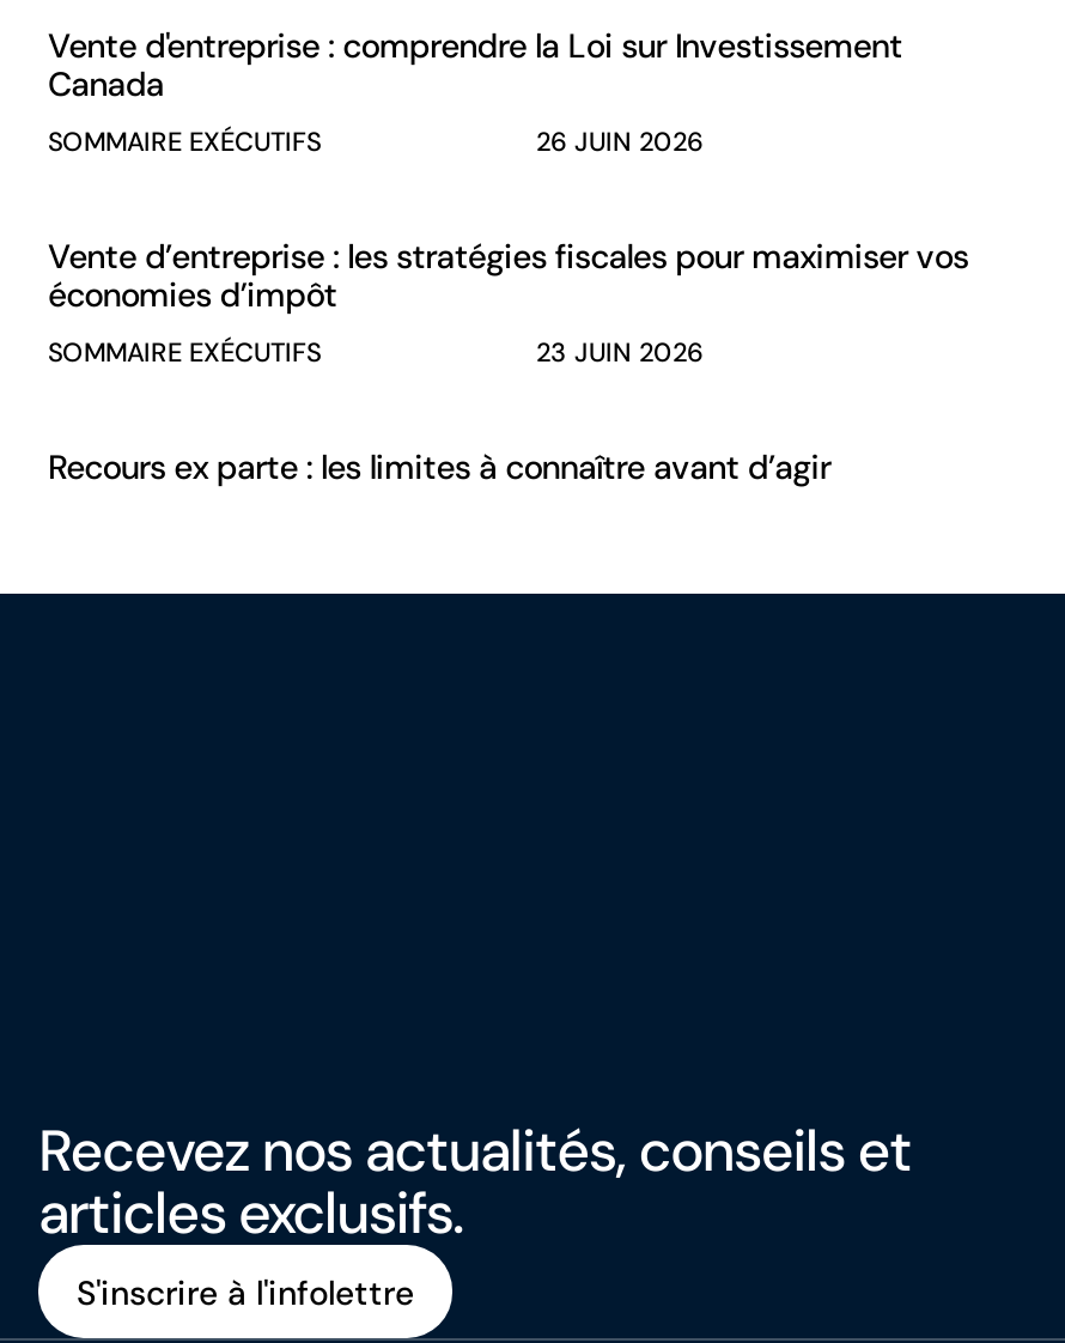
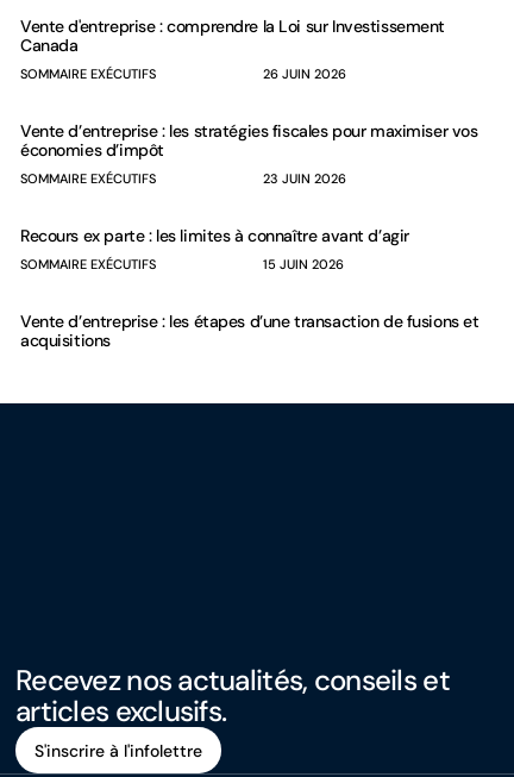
+ SOMMAIRE EXÉCUTIFS
+ 15 JUIN 2026
+ Vente d’entreprise : les étapes d’une transaction de fusions et
+ acquisitions
